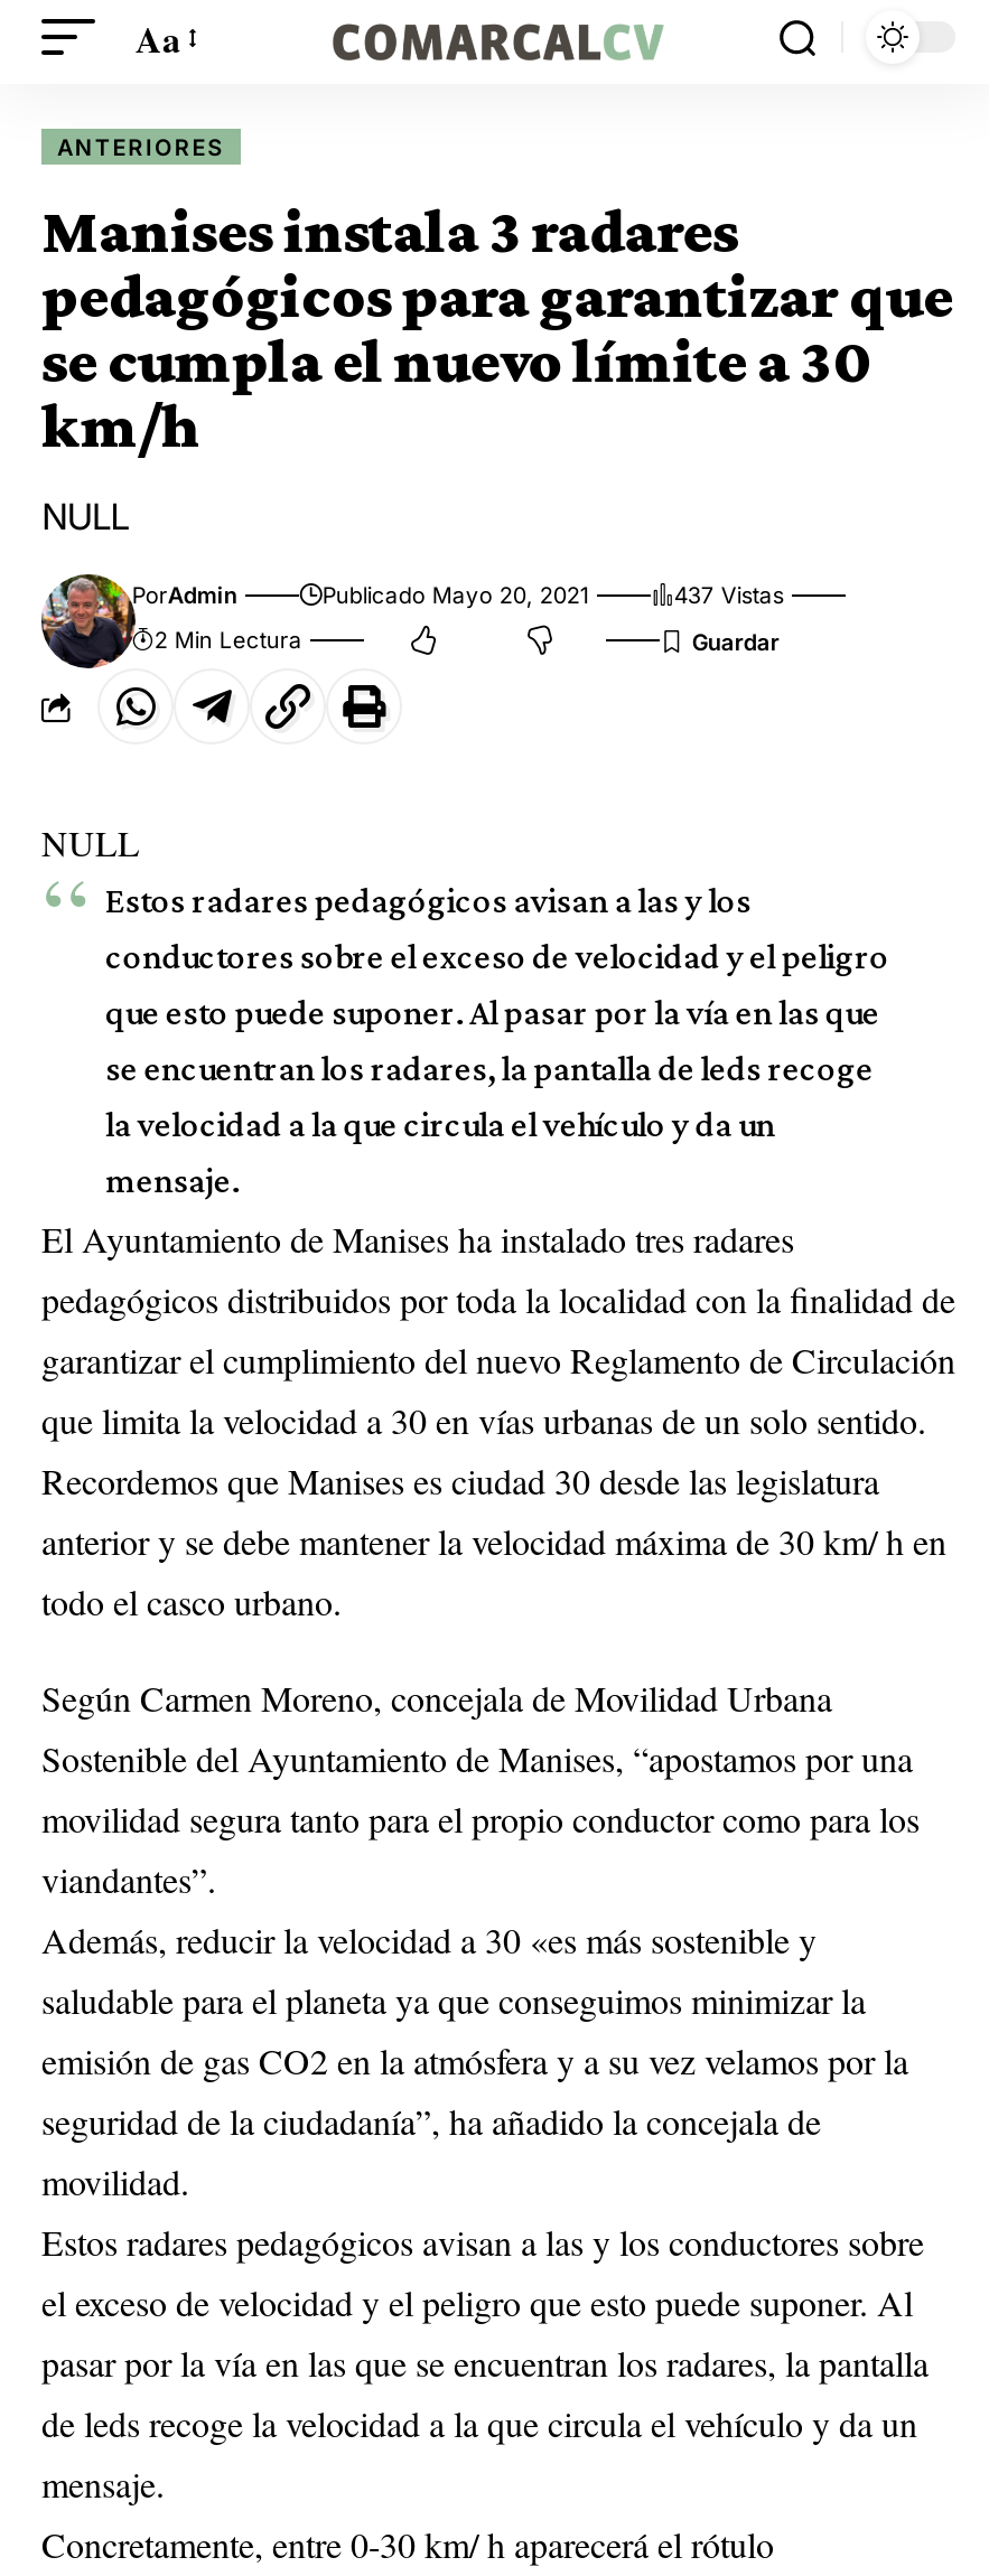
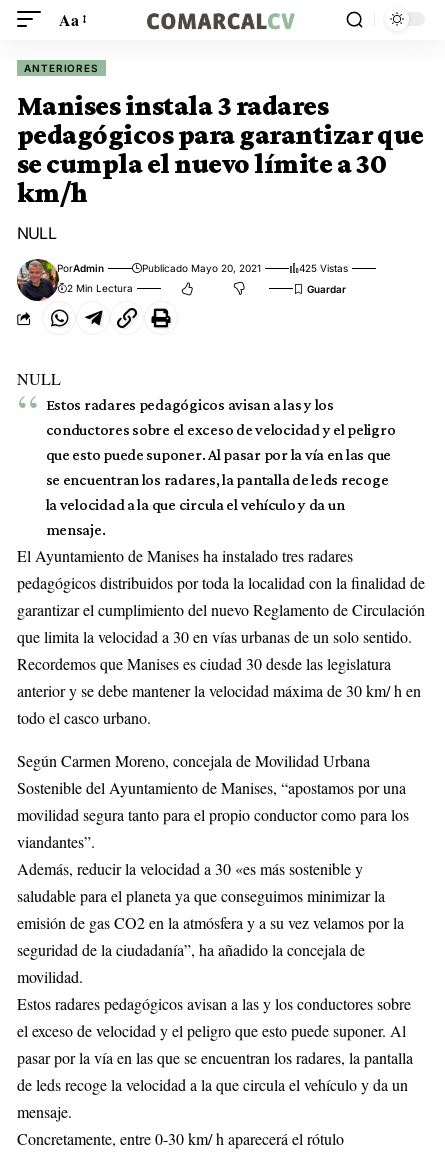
- 437 Vistas
+ 425 Vistas
